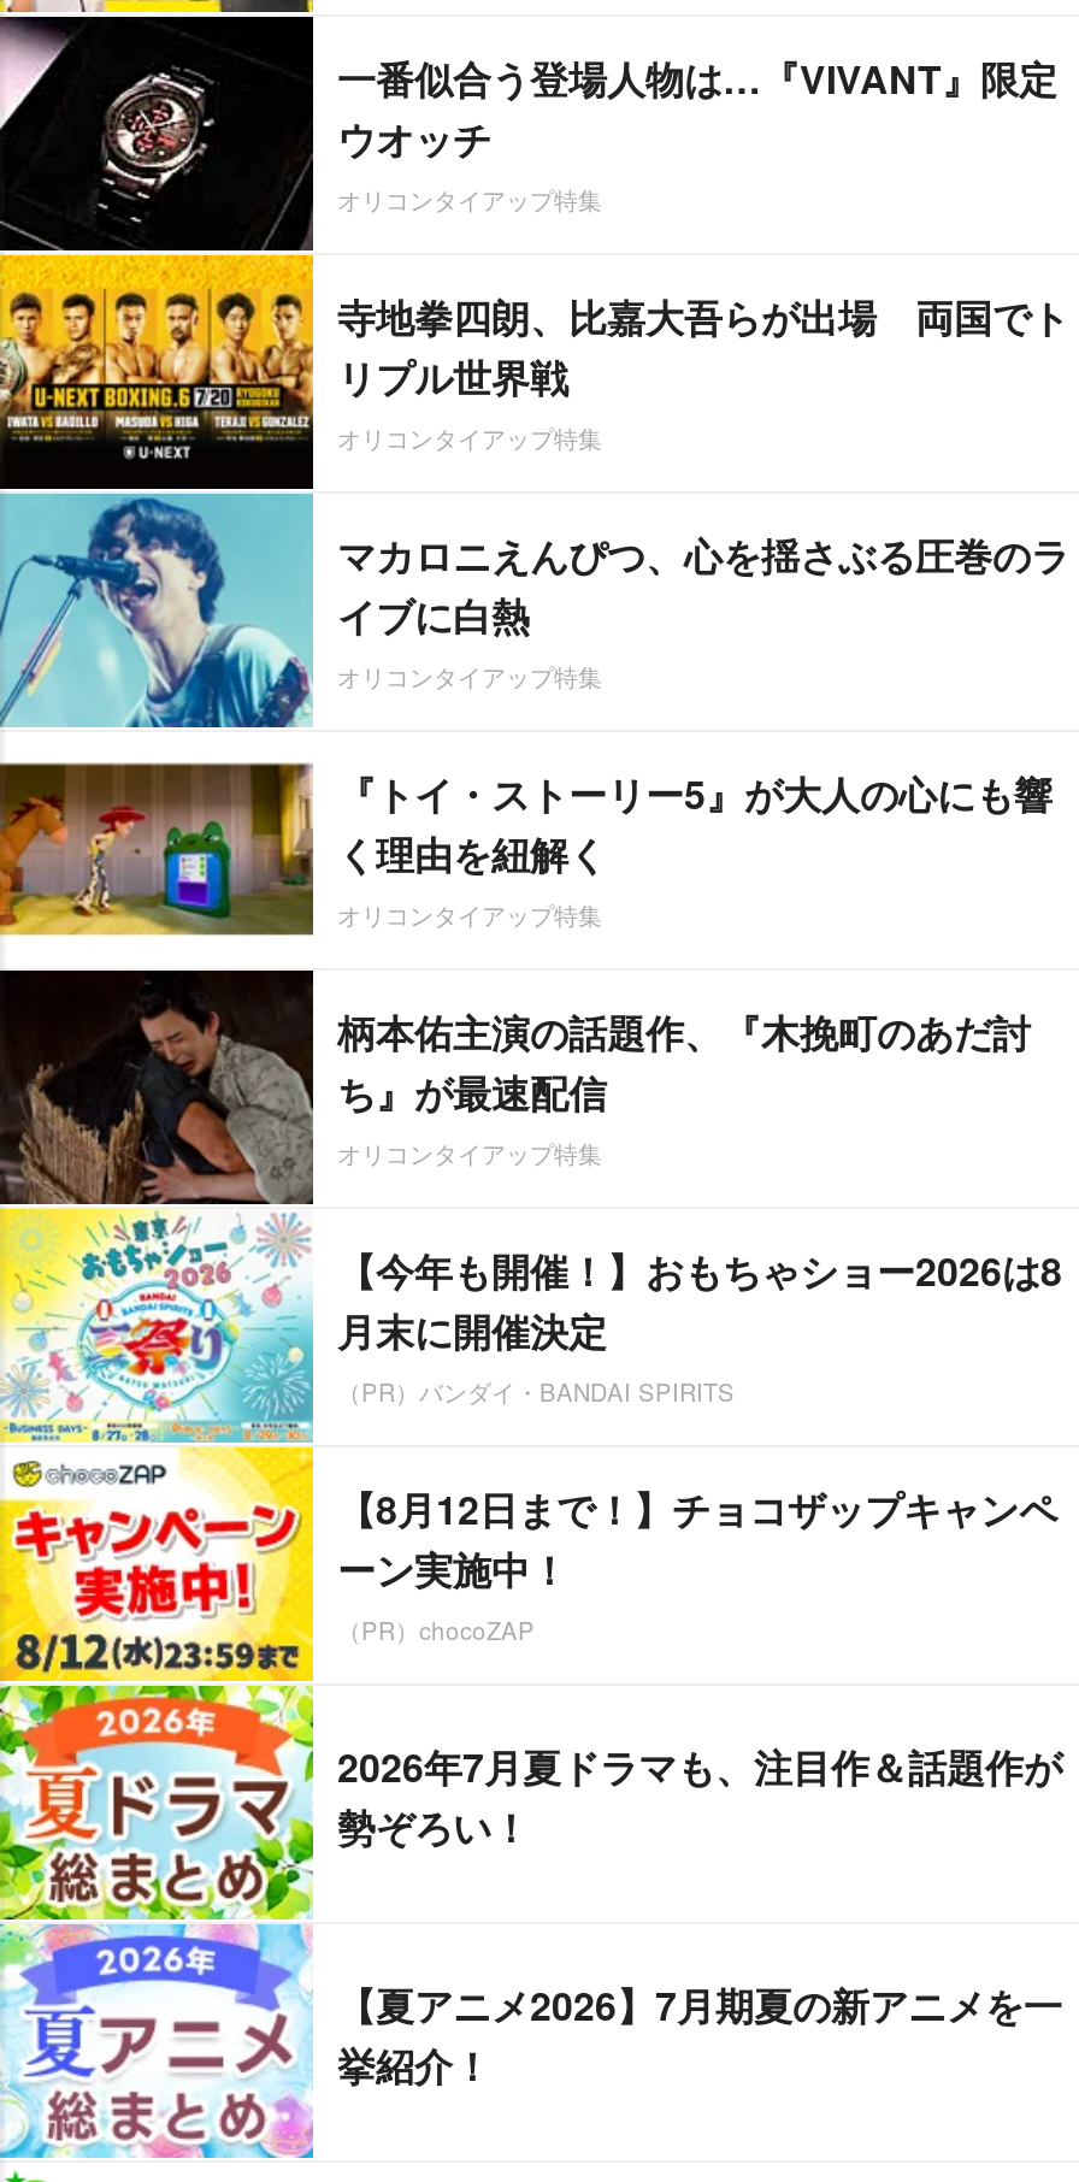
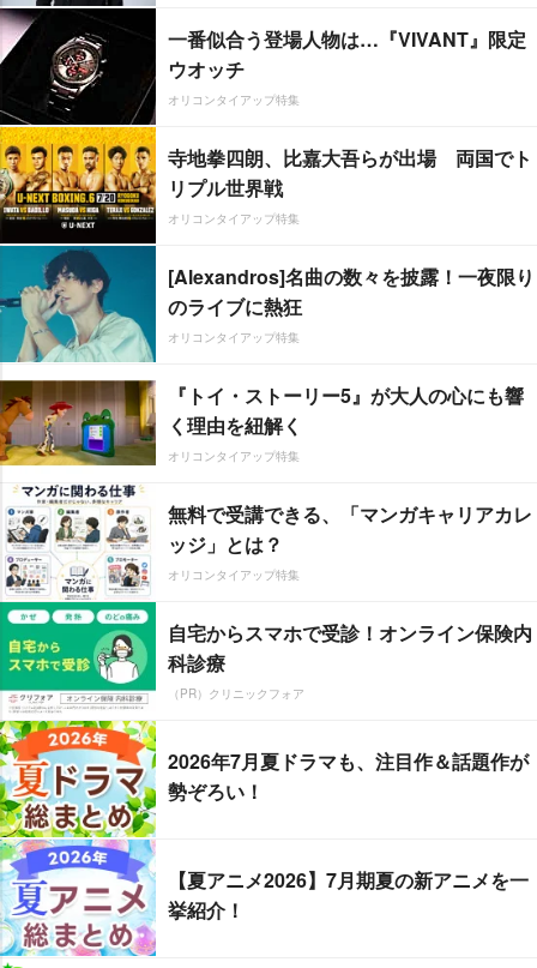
- [image]
- マカロニえんぴつ、心を揺さぶる圧巻のラ
- イブに白熱
+ [image]
+ [Alexandros]名曲の数々を披露！一夜限り
+ のライブに熱狂

- [image]
- 柄本佑主演の話題作、『木挽町のあだ討
- ち』が最速配信
+ [image]
+ 無料で受講できる、「マンガキャリアカレ
+ ッジ」とは？

- 【今年も開催！】おもちゃショー2026は8
- 月末に開催決定
- （PR）バンダイ・BANDAI SPIRITS
- 【8月12日まで！】チョコザップキャンペ
- ーン実施中！
- （PR）chocoZAP
+ 自宅からスマホで受診！オンライン保険内
+ 科診療
+ （PR）クリニックフォア
